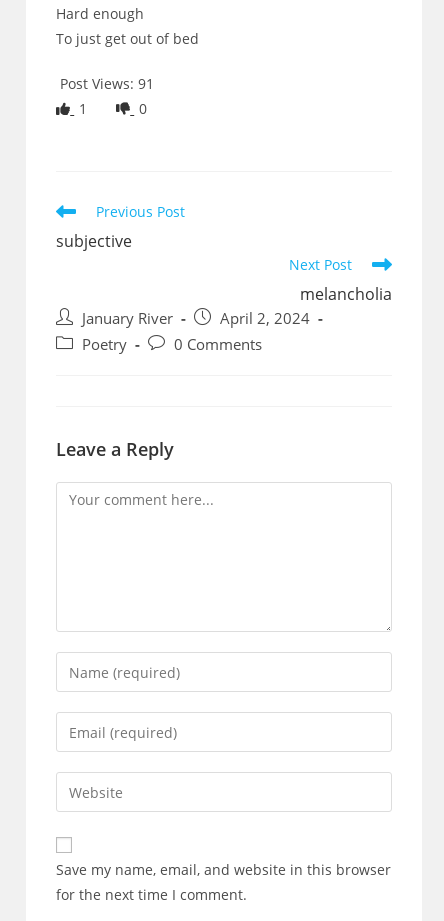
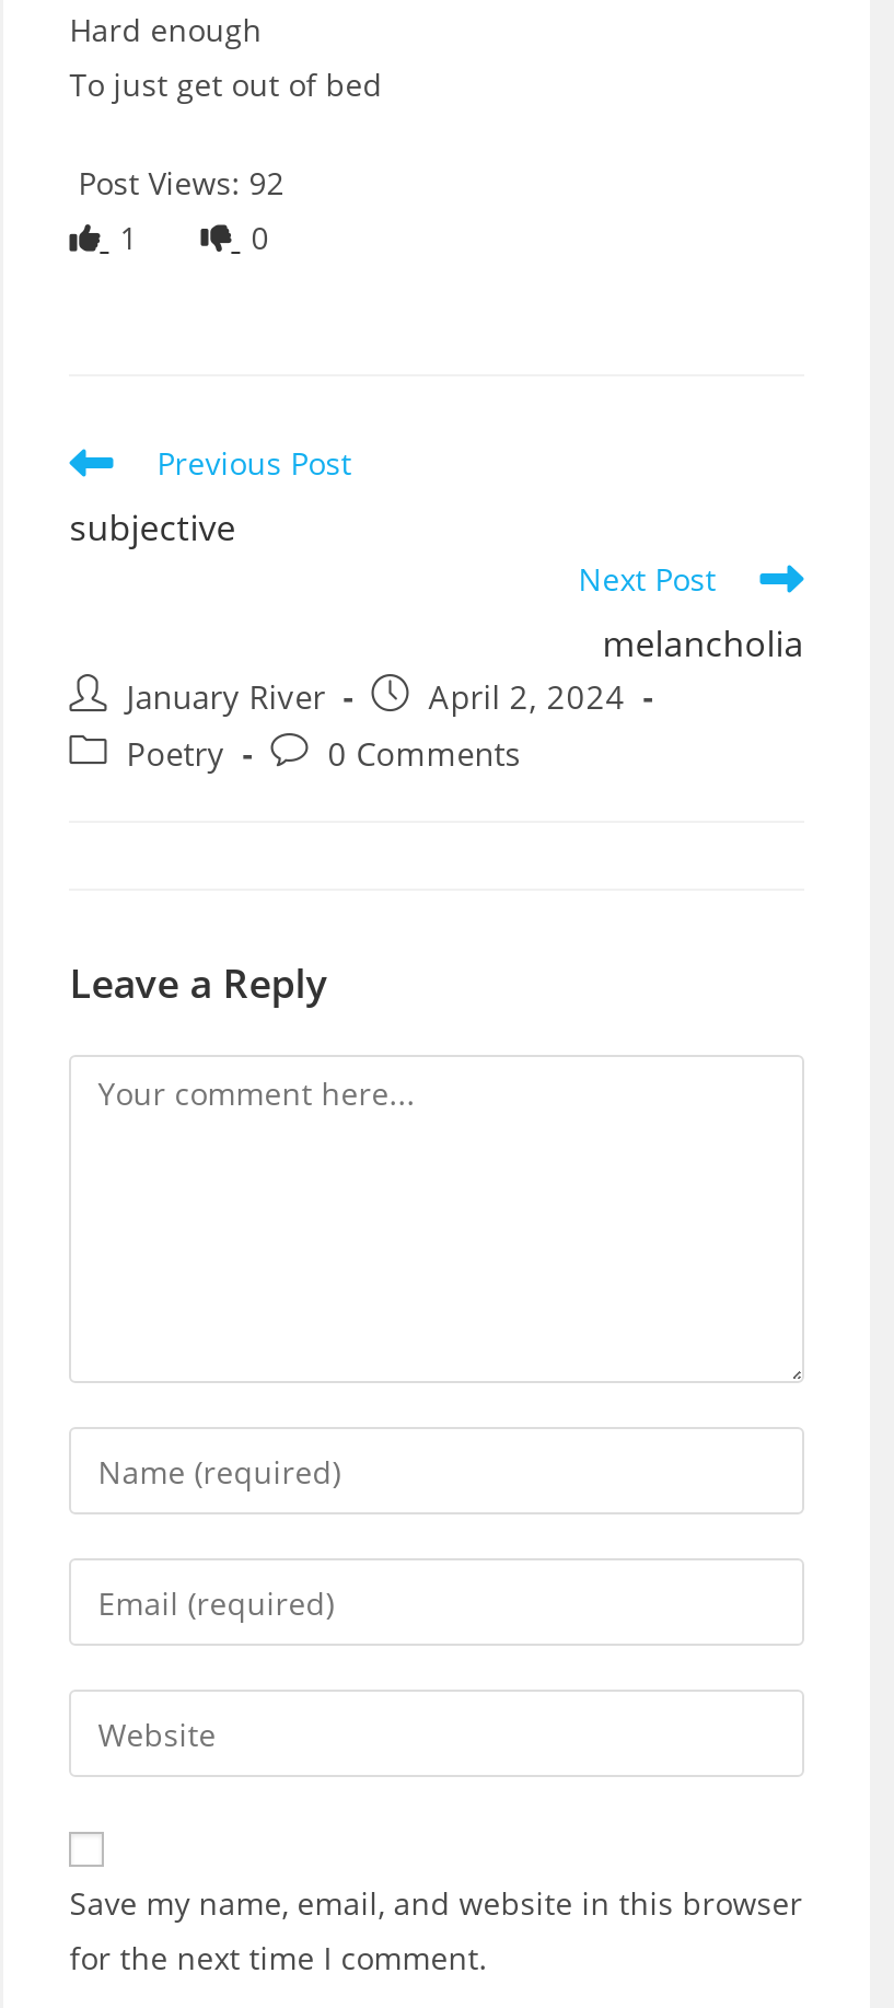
- Post Views: 91
+ Post Views: 92
